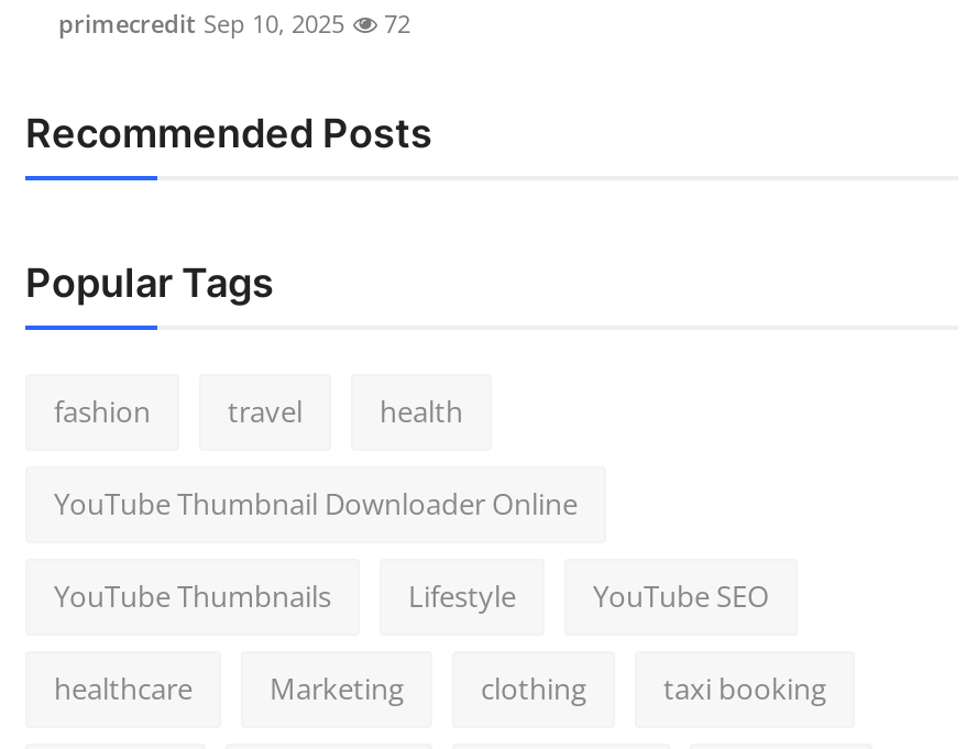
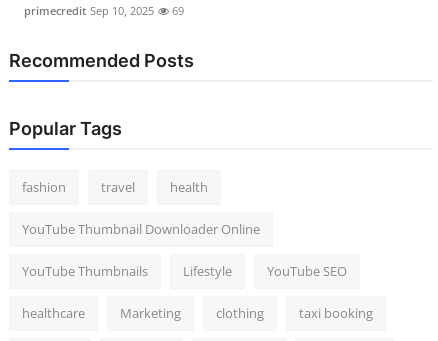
- primecredit Sep 10, 2025 72
+ primecredit Sep 10, 2025 69
